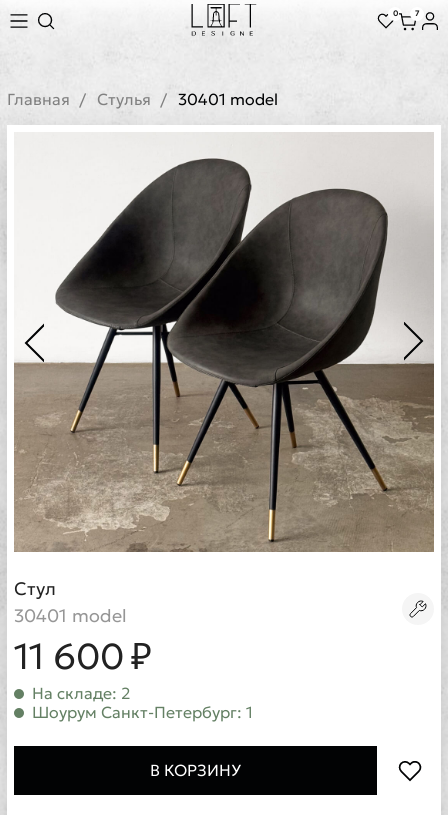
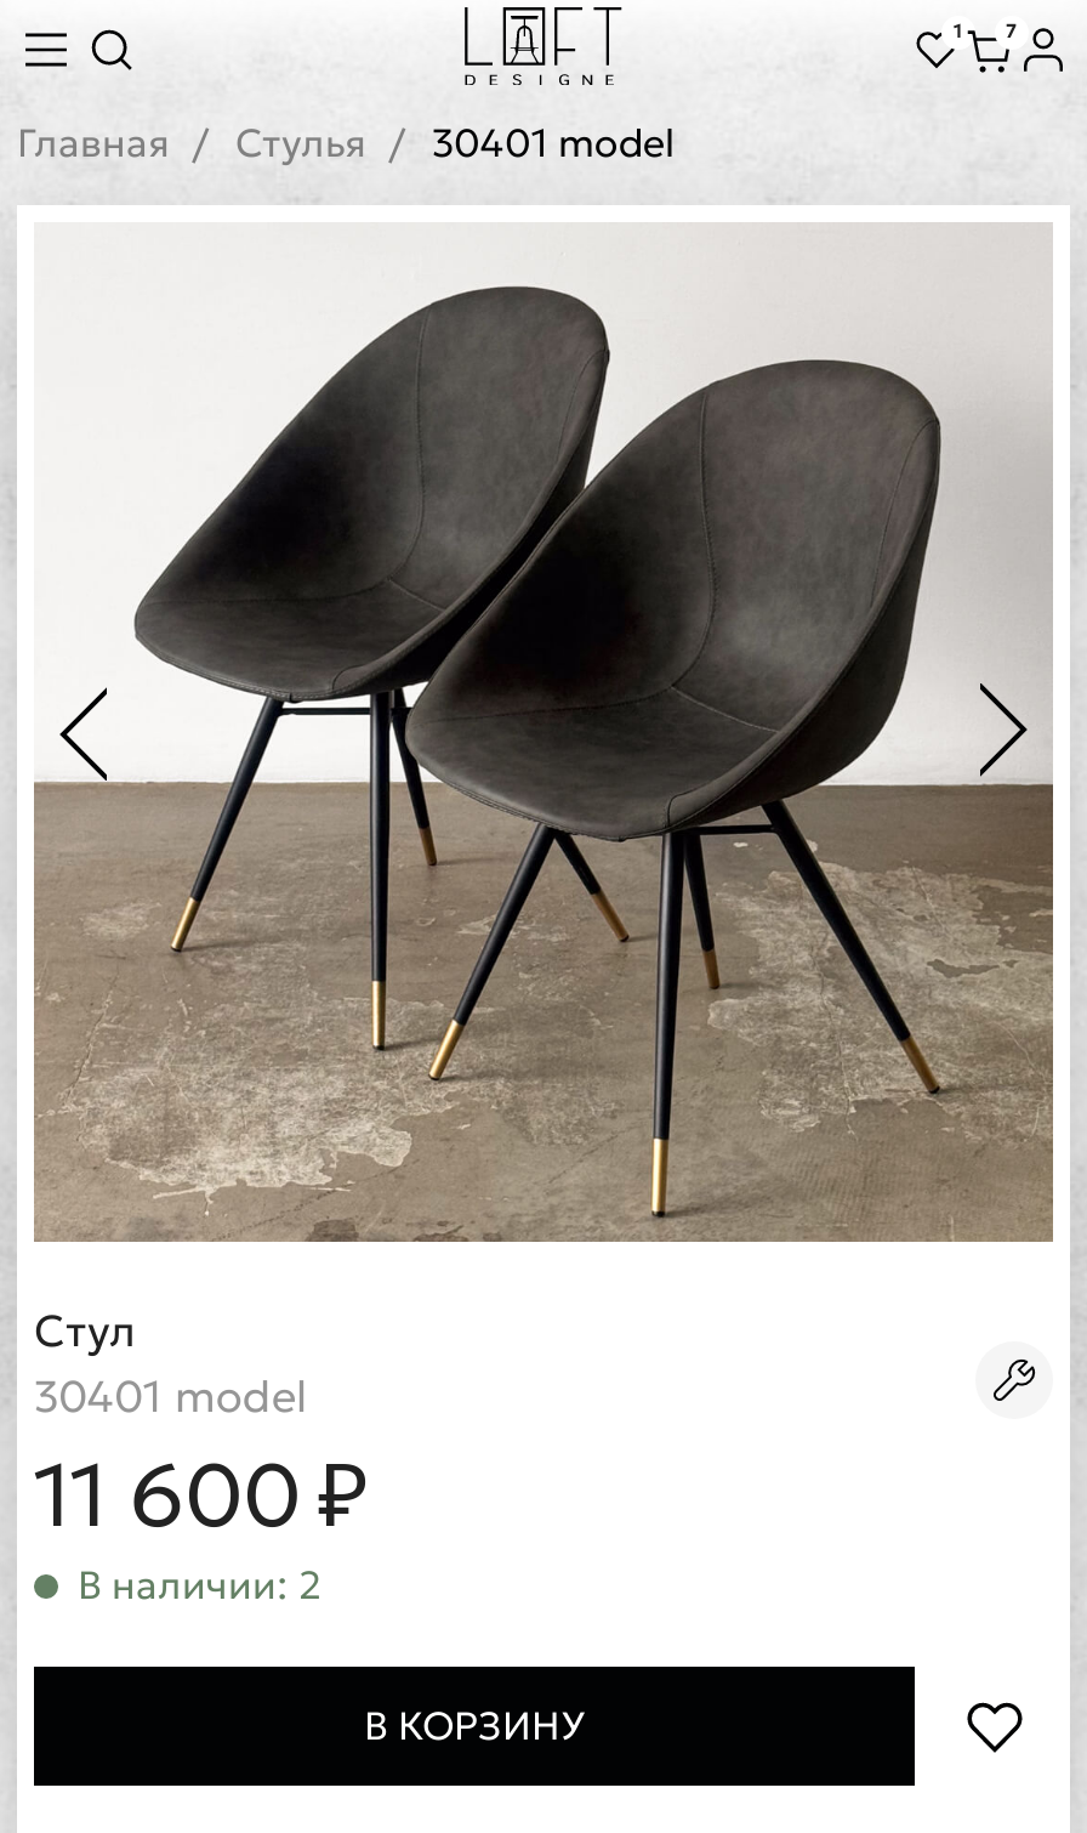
- 0 7
+ 1 7

- На складе: 2
- Шоурум Санкт-Петербург: 1
+ В наличии: 2
